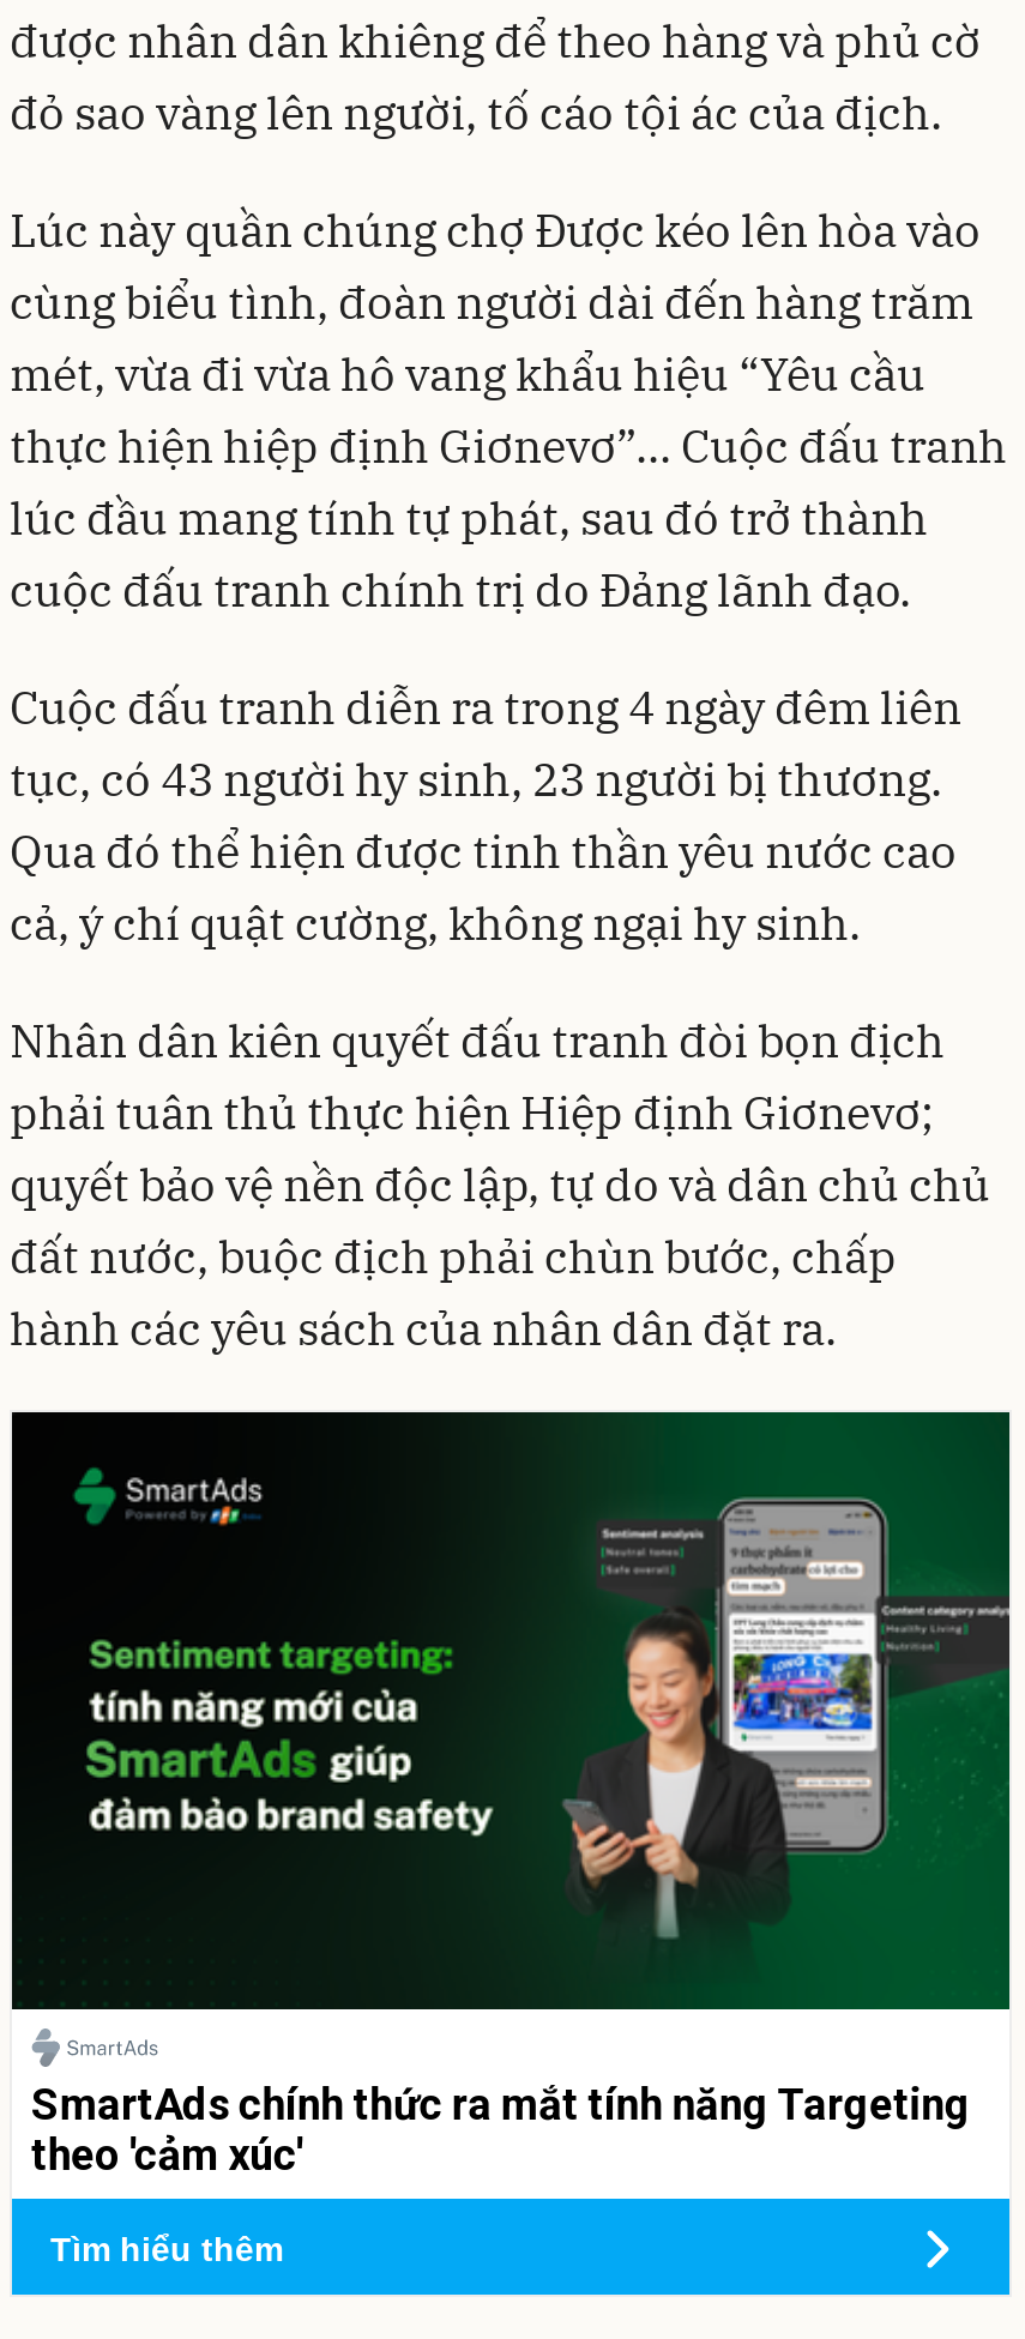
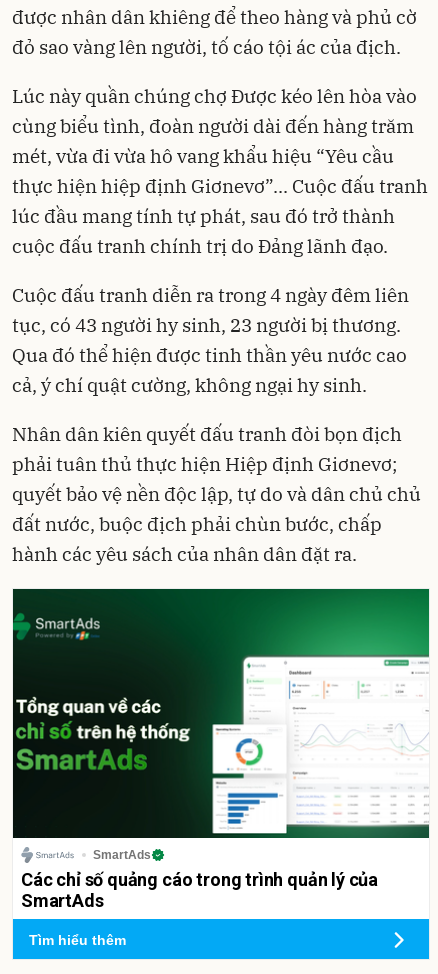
- [image]
- SmartAds chính thức ra mắt tính năng Targeting
- theo 'cảm xúc'
+ [image]
+ SmartAds
+ Các chỉ số quảng cáo trong trình quản lý của
+ SmartAds
